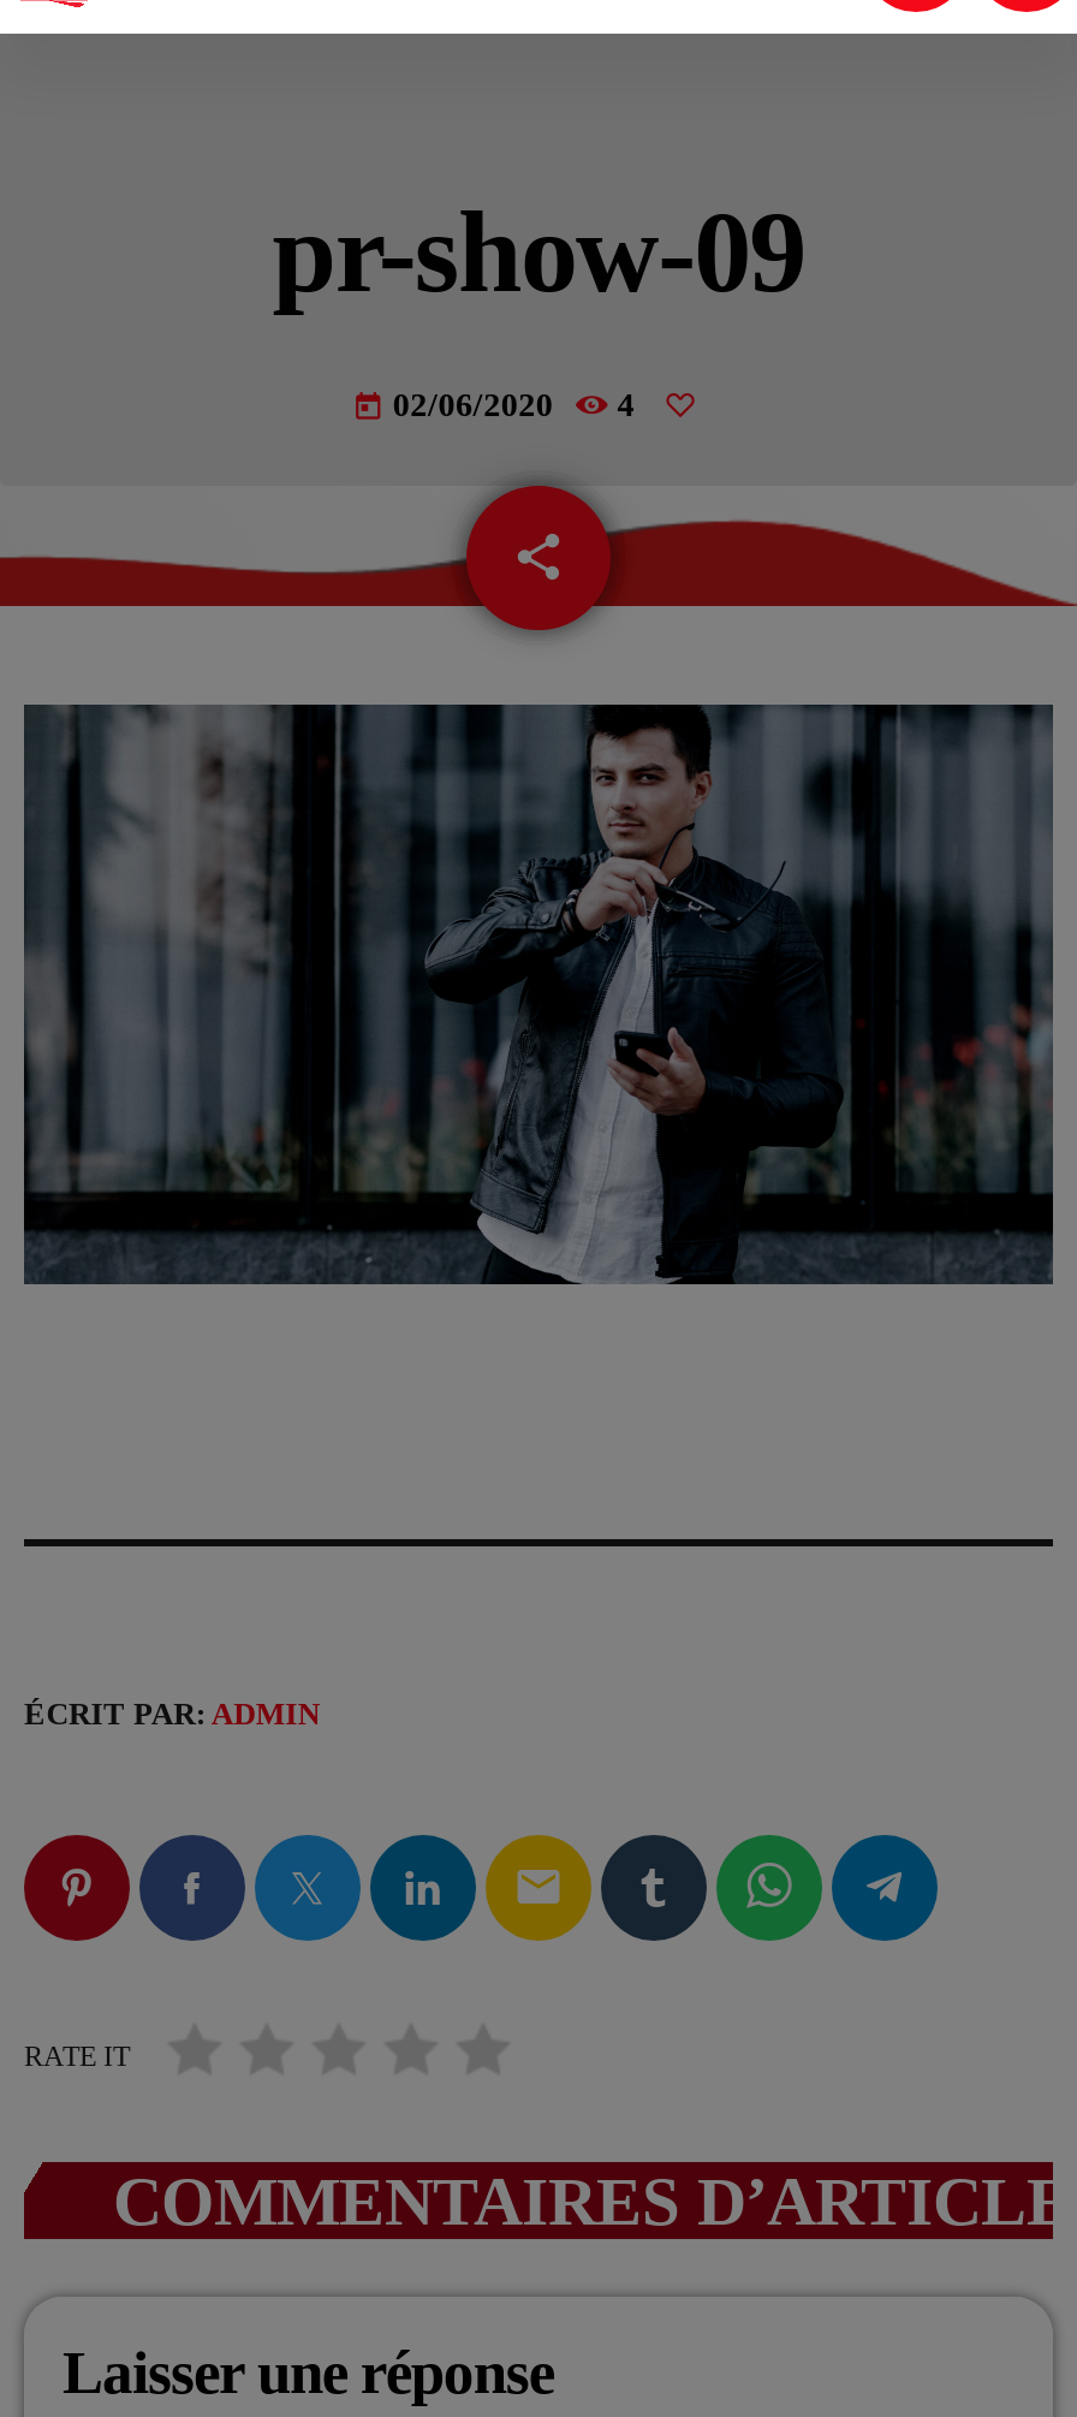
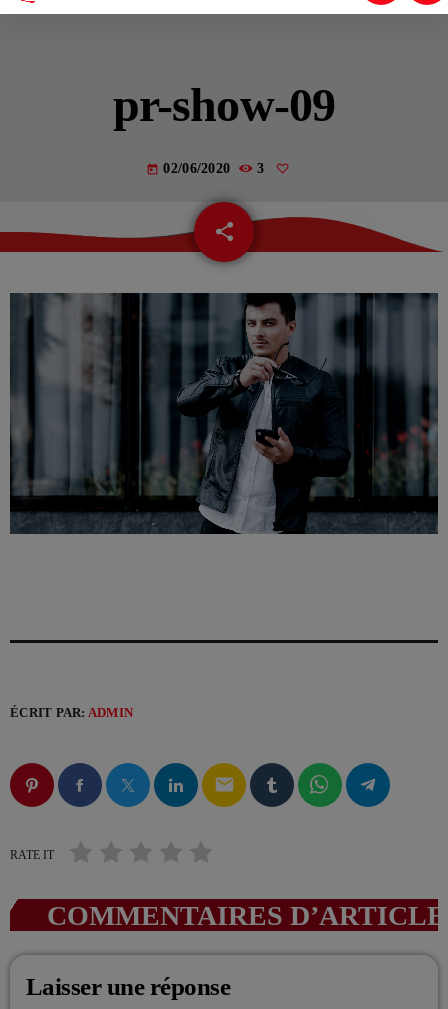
- 4
+ 3
